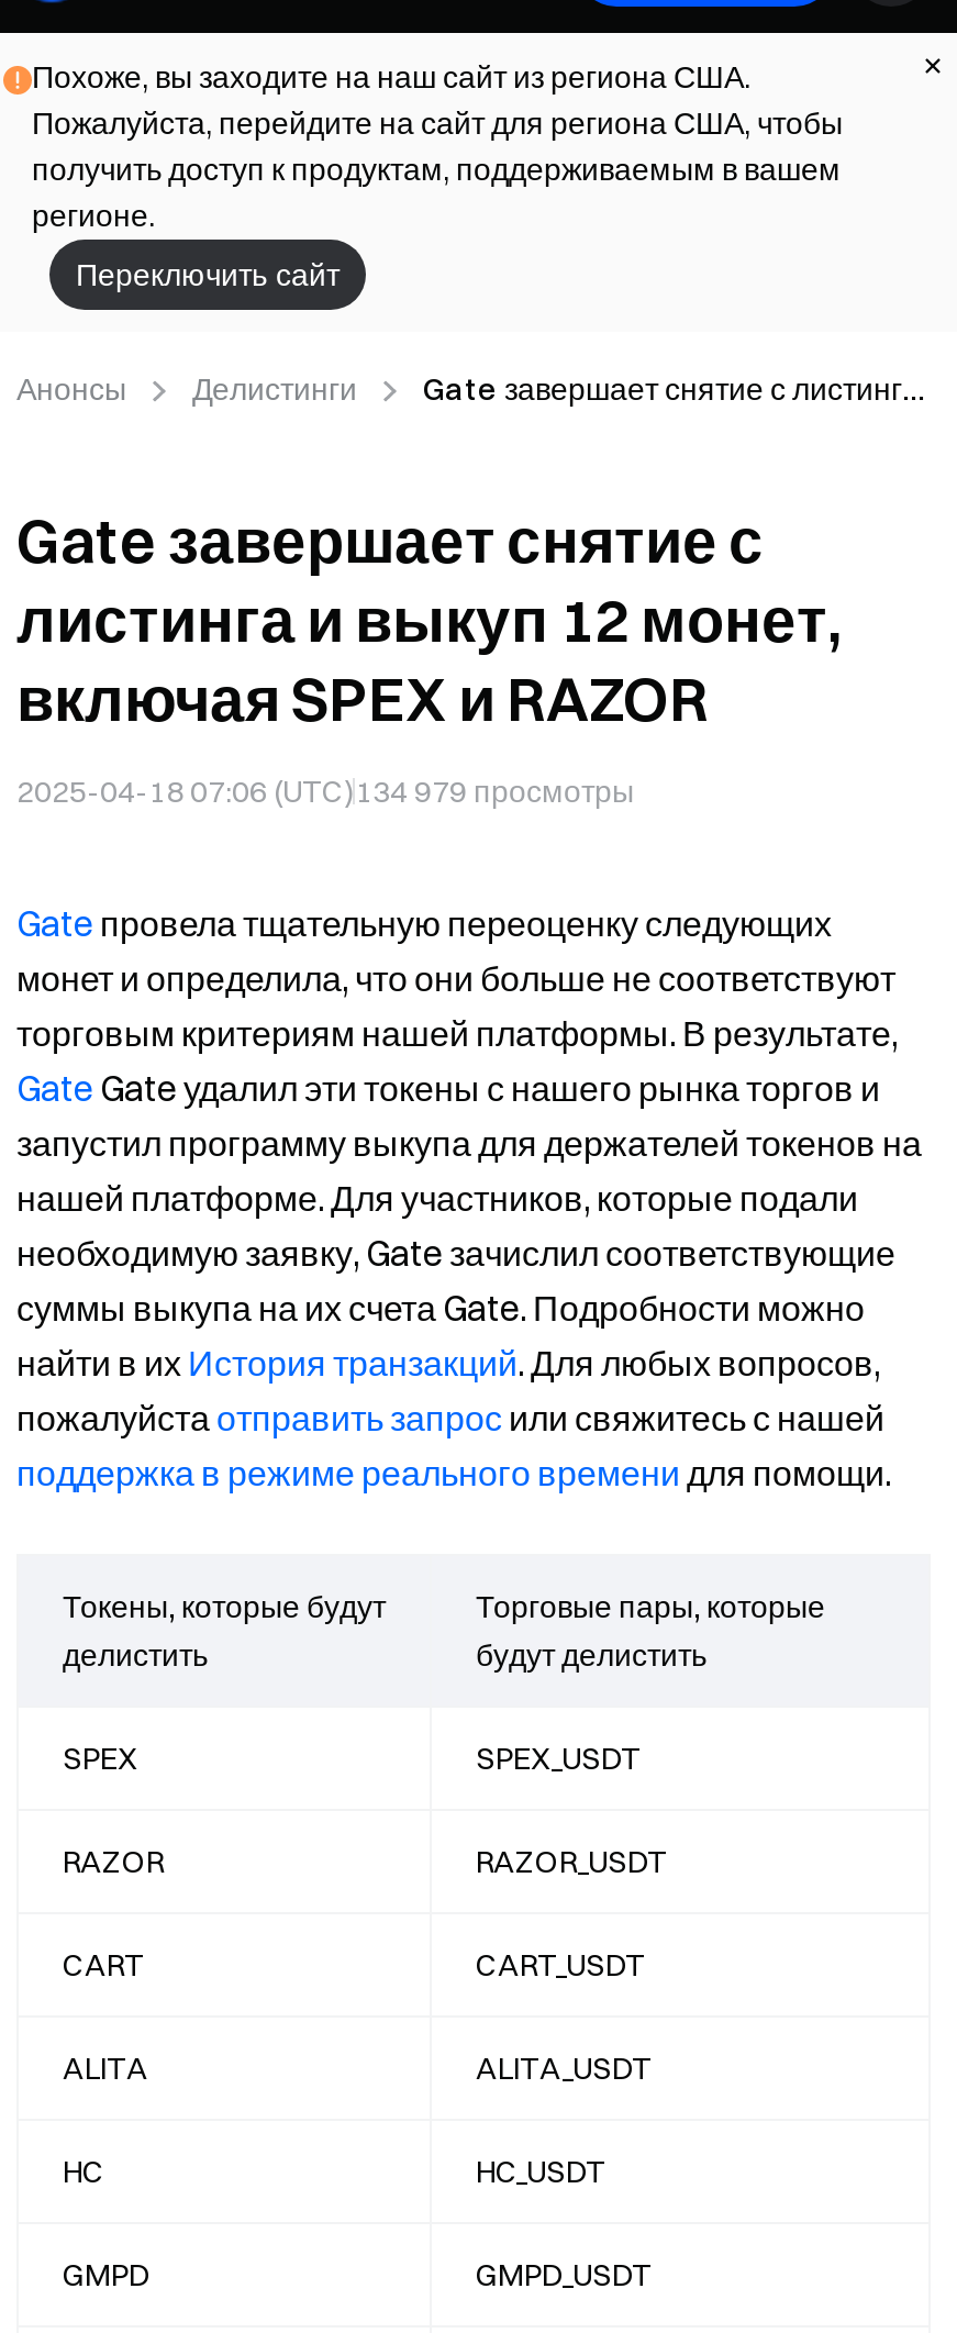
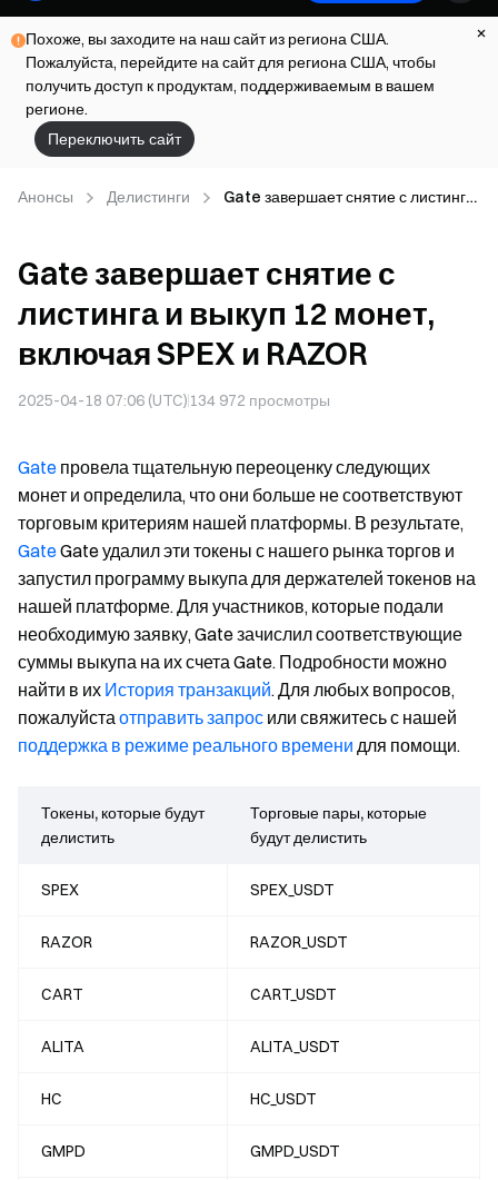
- 2025-04-18 07:06 (UTC)134 979 просмотры
+ 2025-04-18 07:06 (UTC)134 972 просмотры
